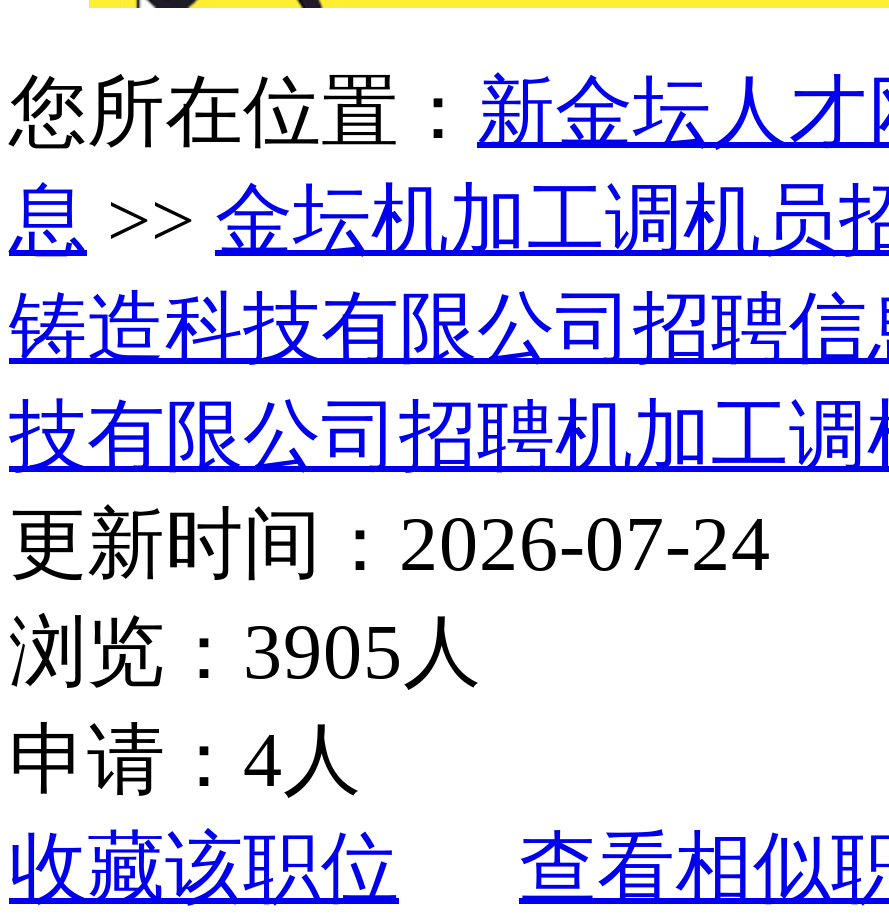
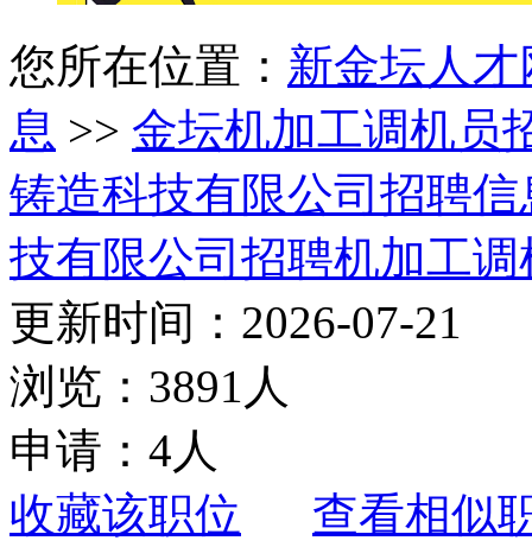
- 更新时间：2026-07-24
+ 更新时间：2026-07-21

- 浏览：3905人
+ 浏览：3891人
